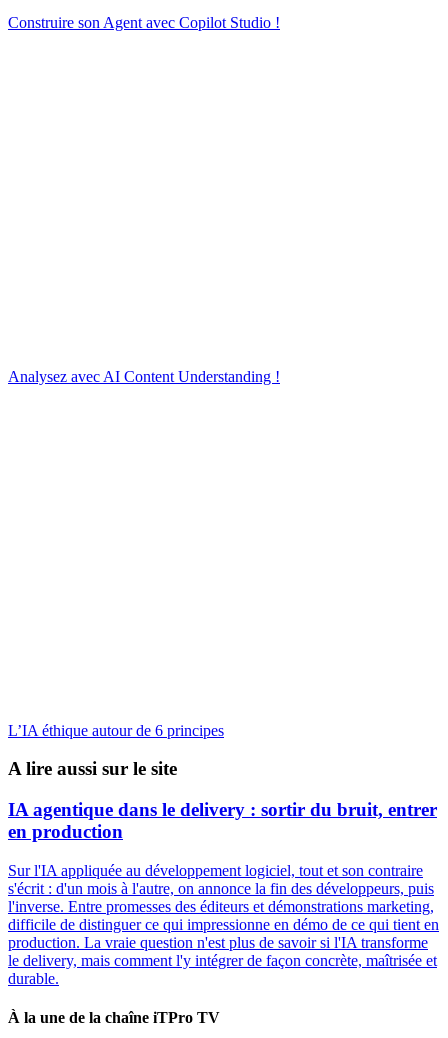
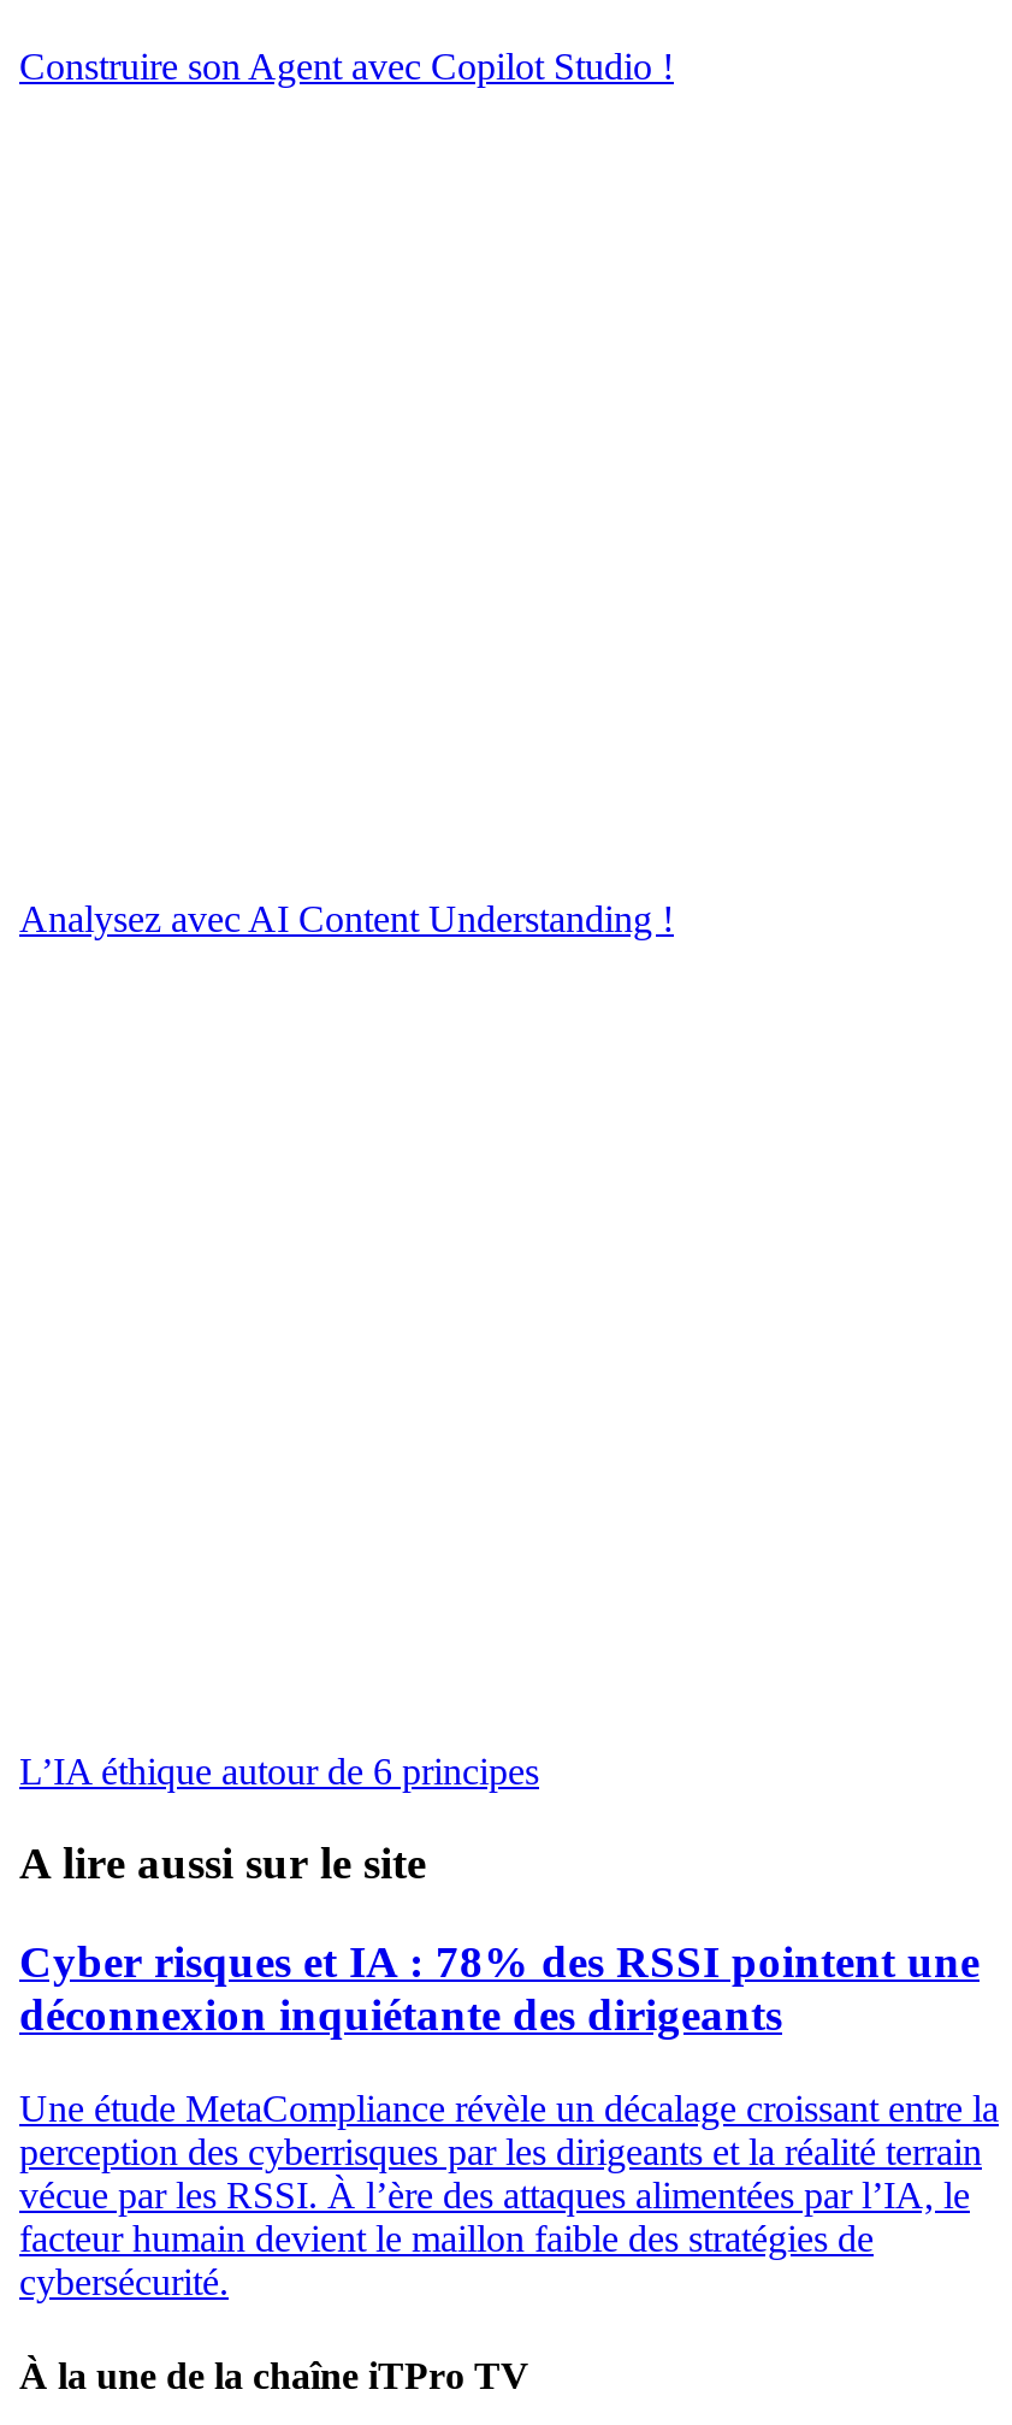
- IA agentique dans le delivery : sortir du bruit, entrer
- en production
+ Cyber risques et IA : 78% des RSSI pointent une
+ déconnexion inquiétante des dirigeants

- Sur l'IA appliquée au développement logiciel, tout et son contraire
- s'écrit : d'un mois à l'autre, on annonce la fin des développeurs, puis
- l'inverse. Entre promesses des éditeurs et démonstrations marketing,
- difficile de distinguer ce qui impressionne en démo de ce qui tient en
- production. La vraie question n'est plus de savoir si l'IA transforme
- le delivery, mais comment l'y intégrer de façon concrète, maîtrisée et
- durable.
+ Une étude MetaCompliance révèle un décalage croissant entre la
+ perception des cyberrisques par les dirigeants et la réalité terrain
+ vécue par les RSSI. À l’ère des attaques alimentées par l’IA, le
+ facteur humain devient le maillon faible des stratégies de
+ cybersécurité.
